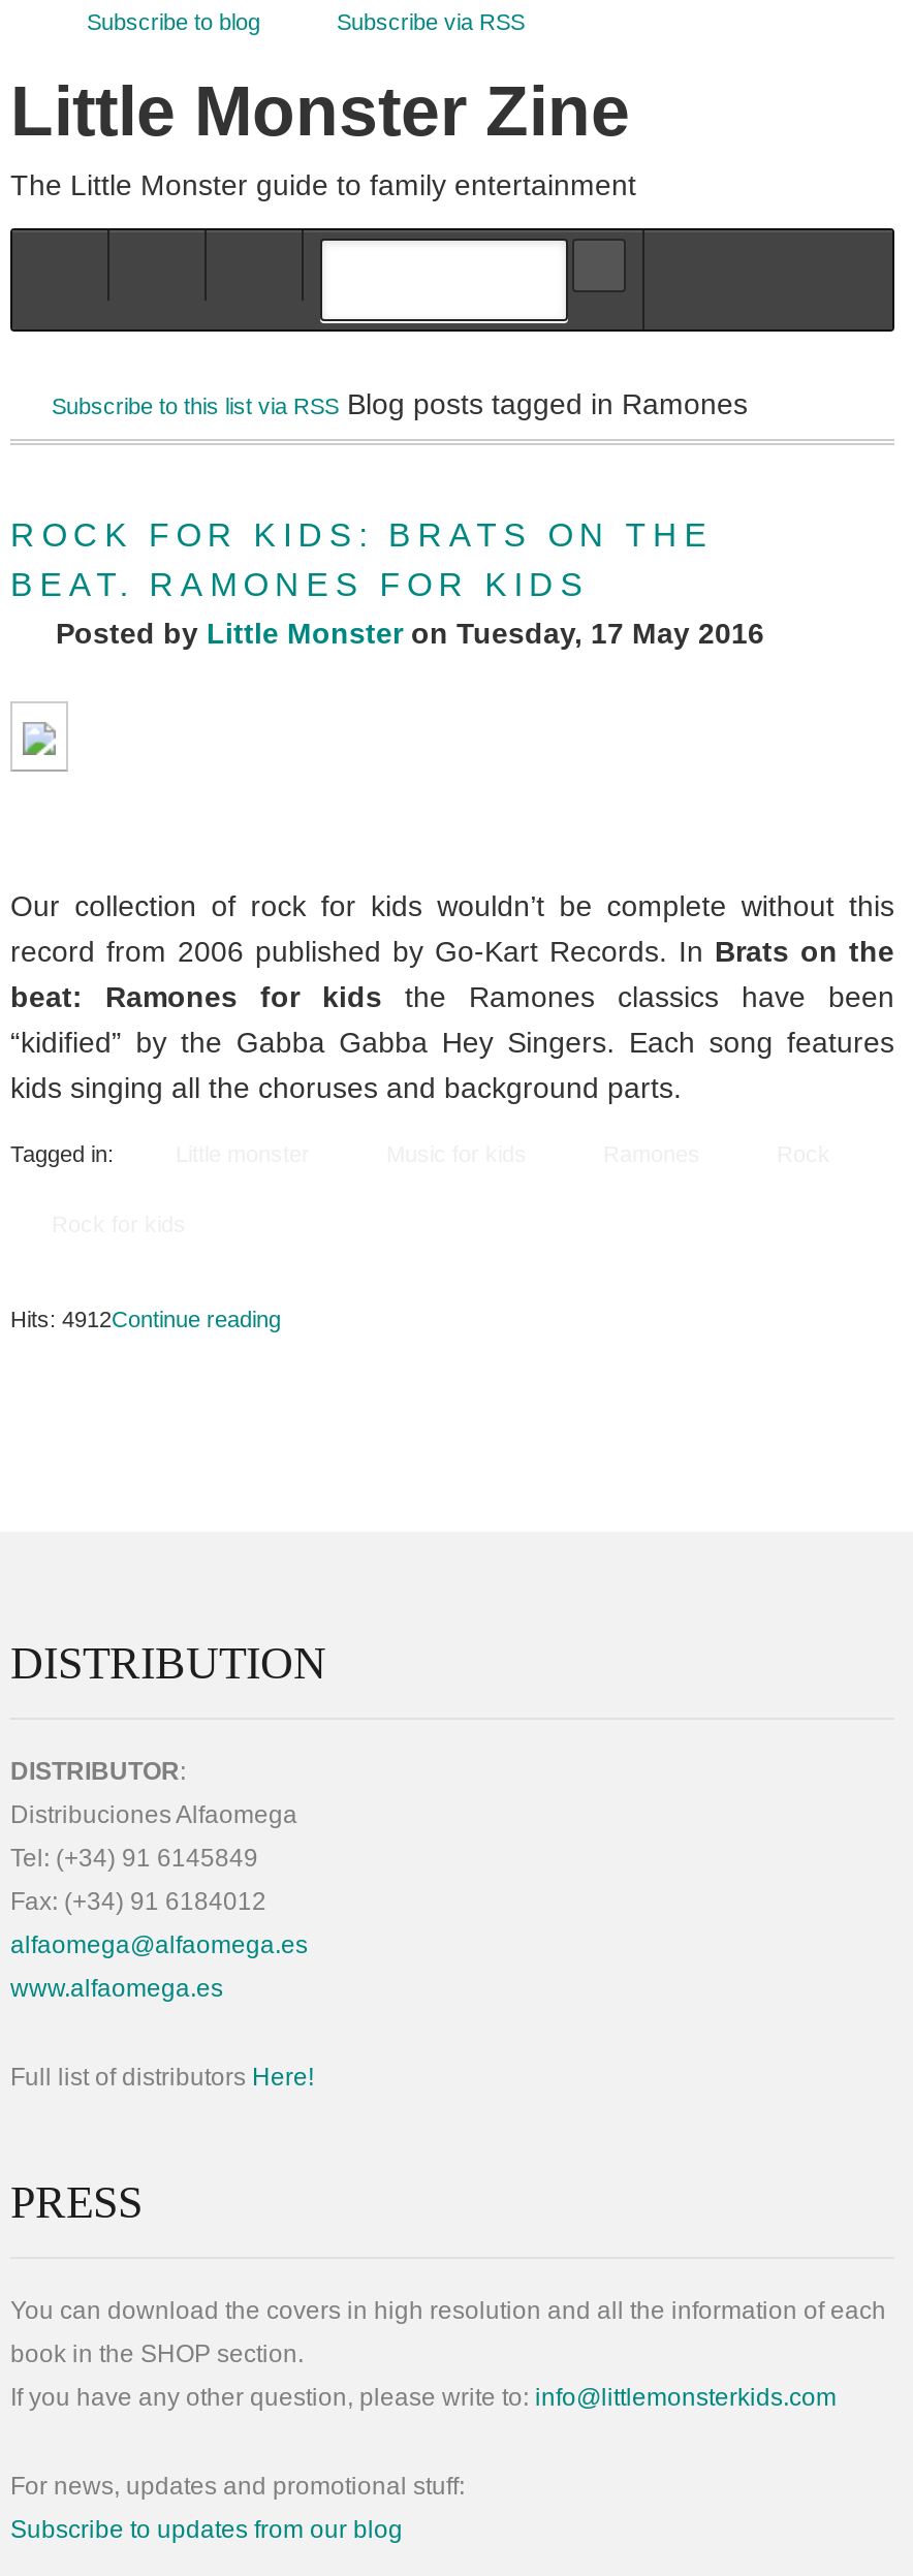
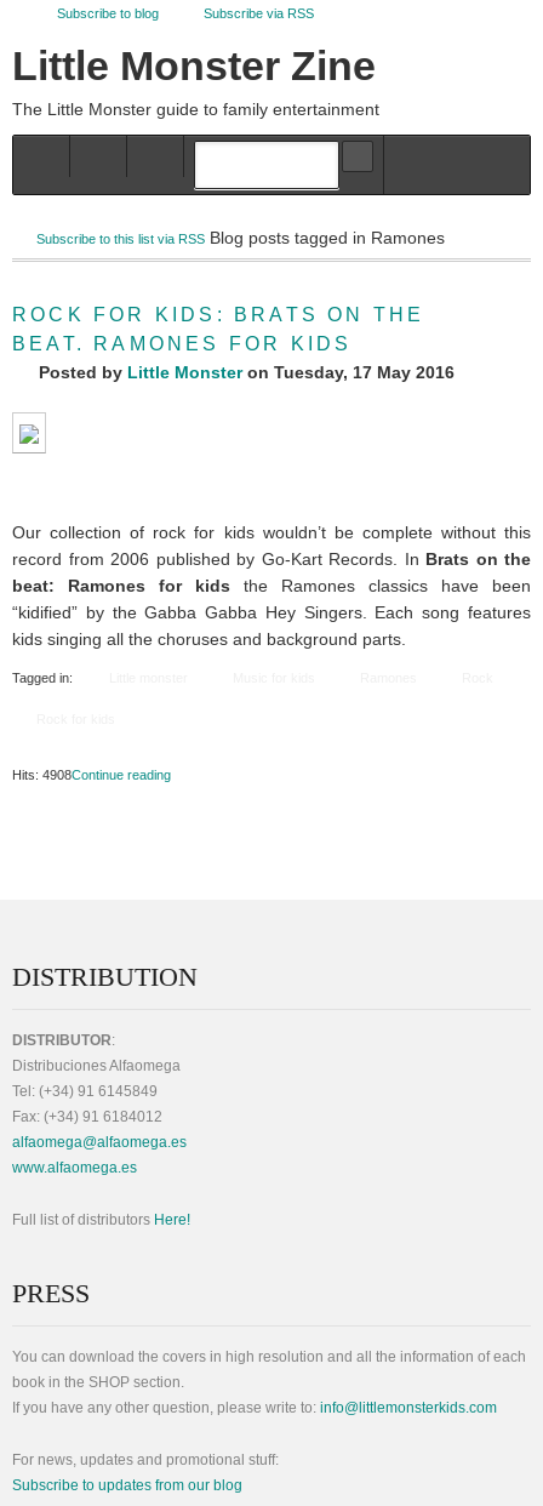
- Hits: 4912 Continue reading
+ Hits: 4908 Continue reading
